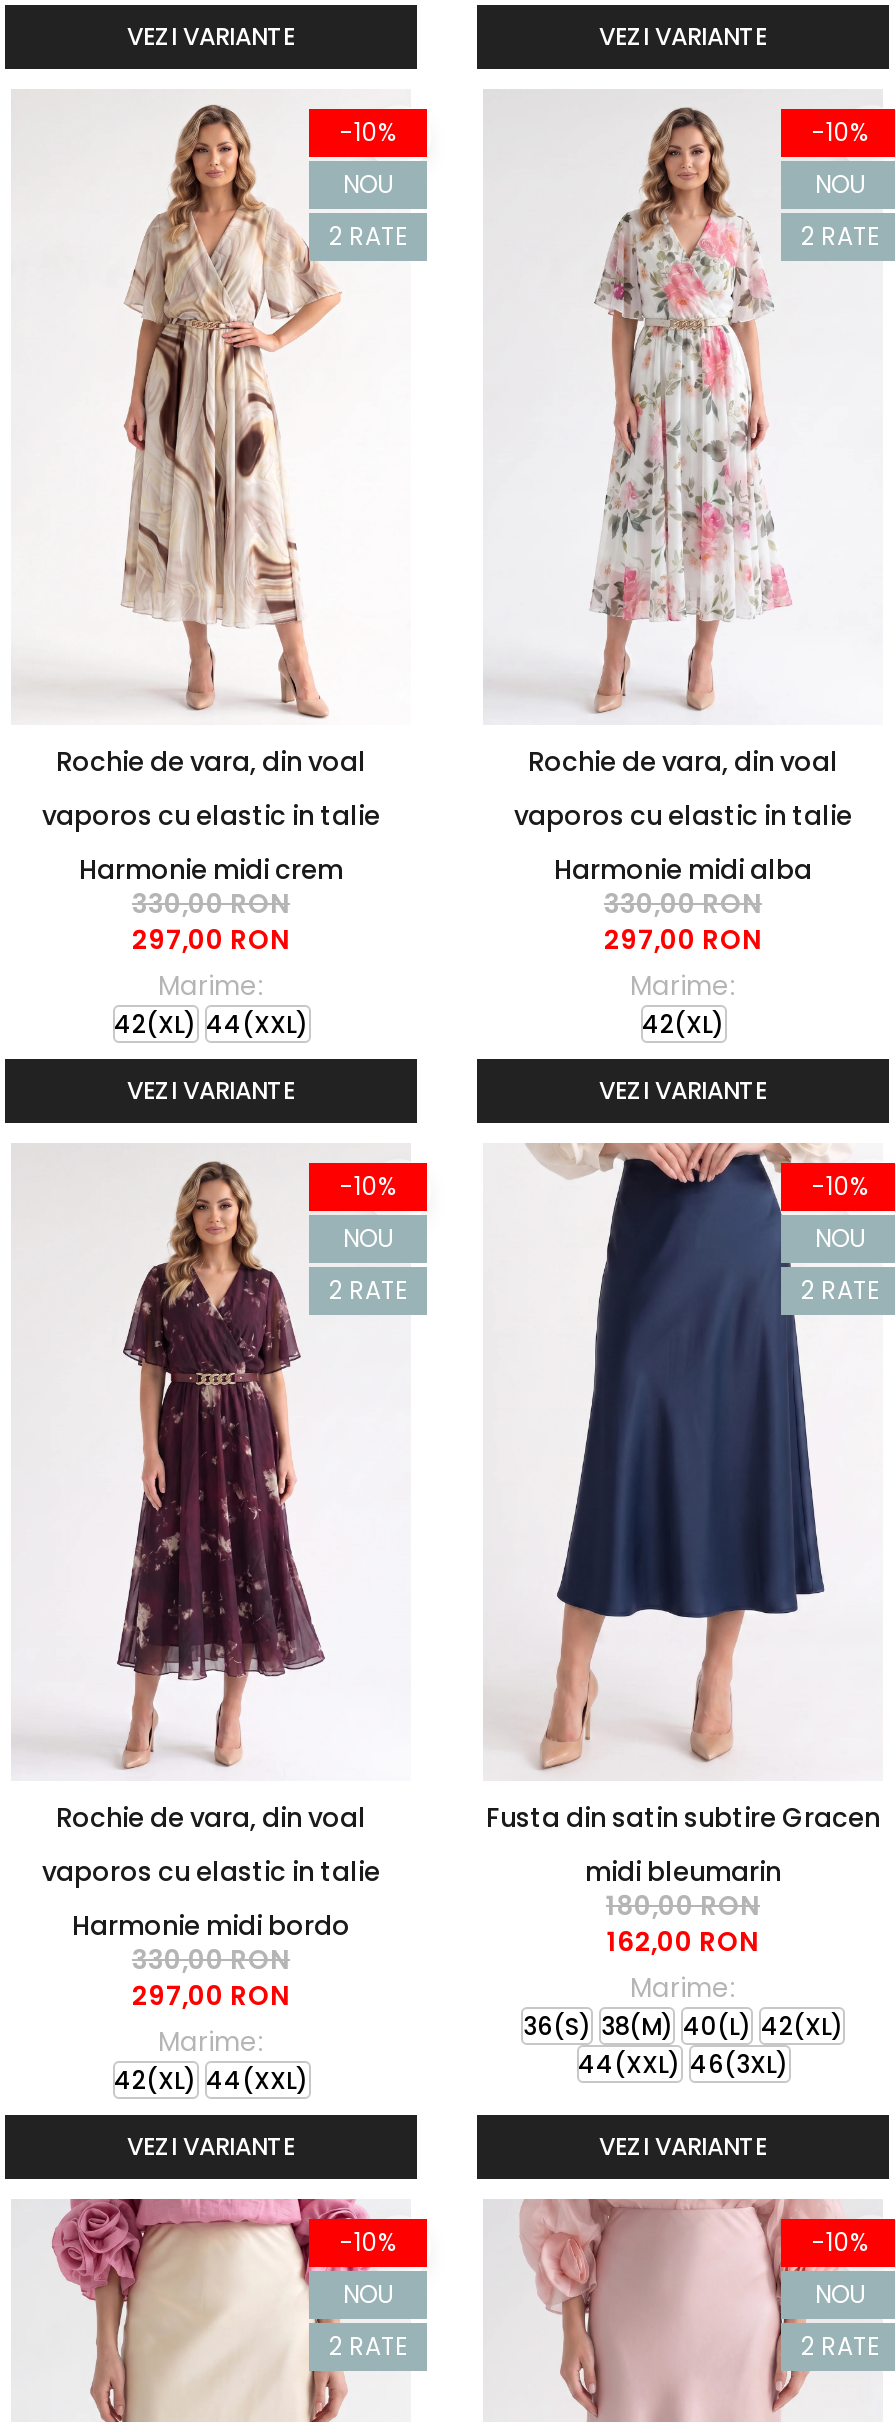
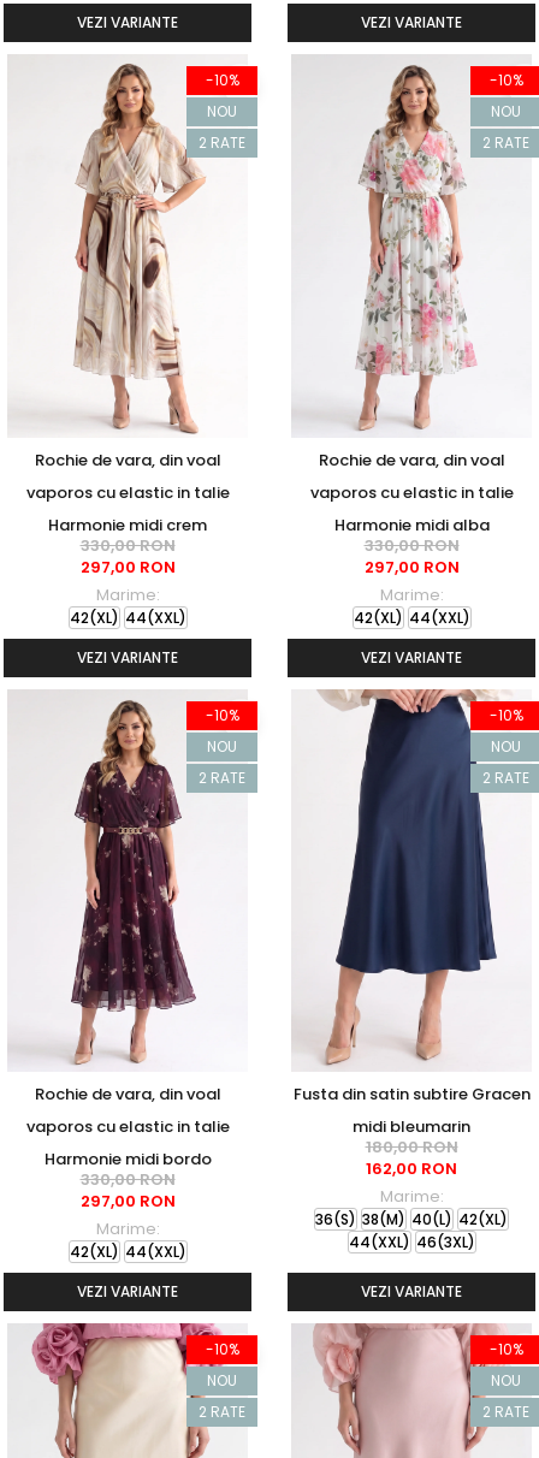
- 42(XL)
+ 42(XL) 44(XXL)
